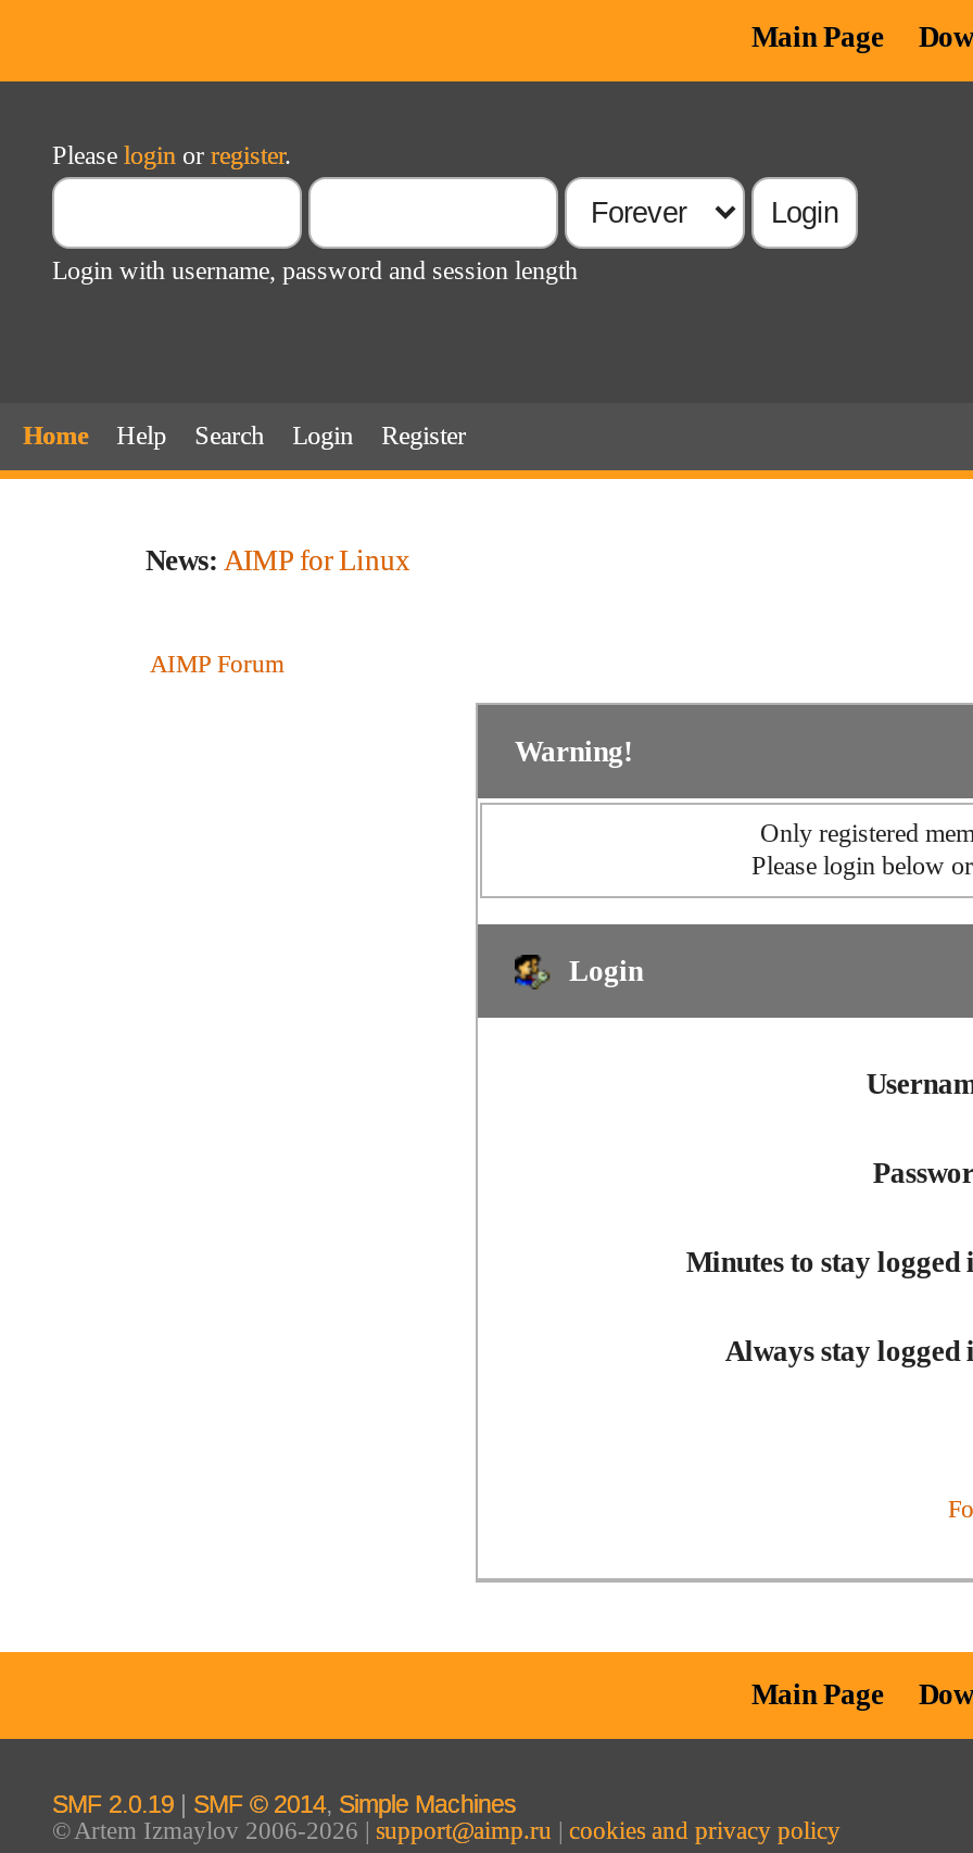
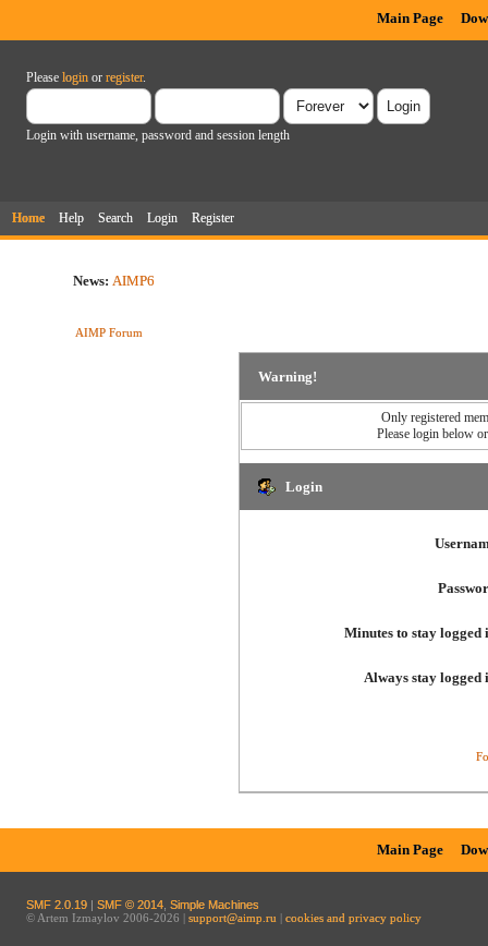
- News: AIMP for Linux
+ News: AIMP6
